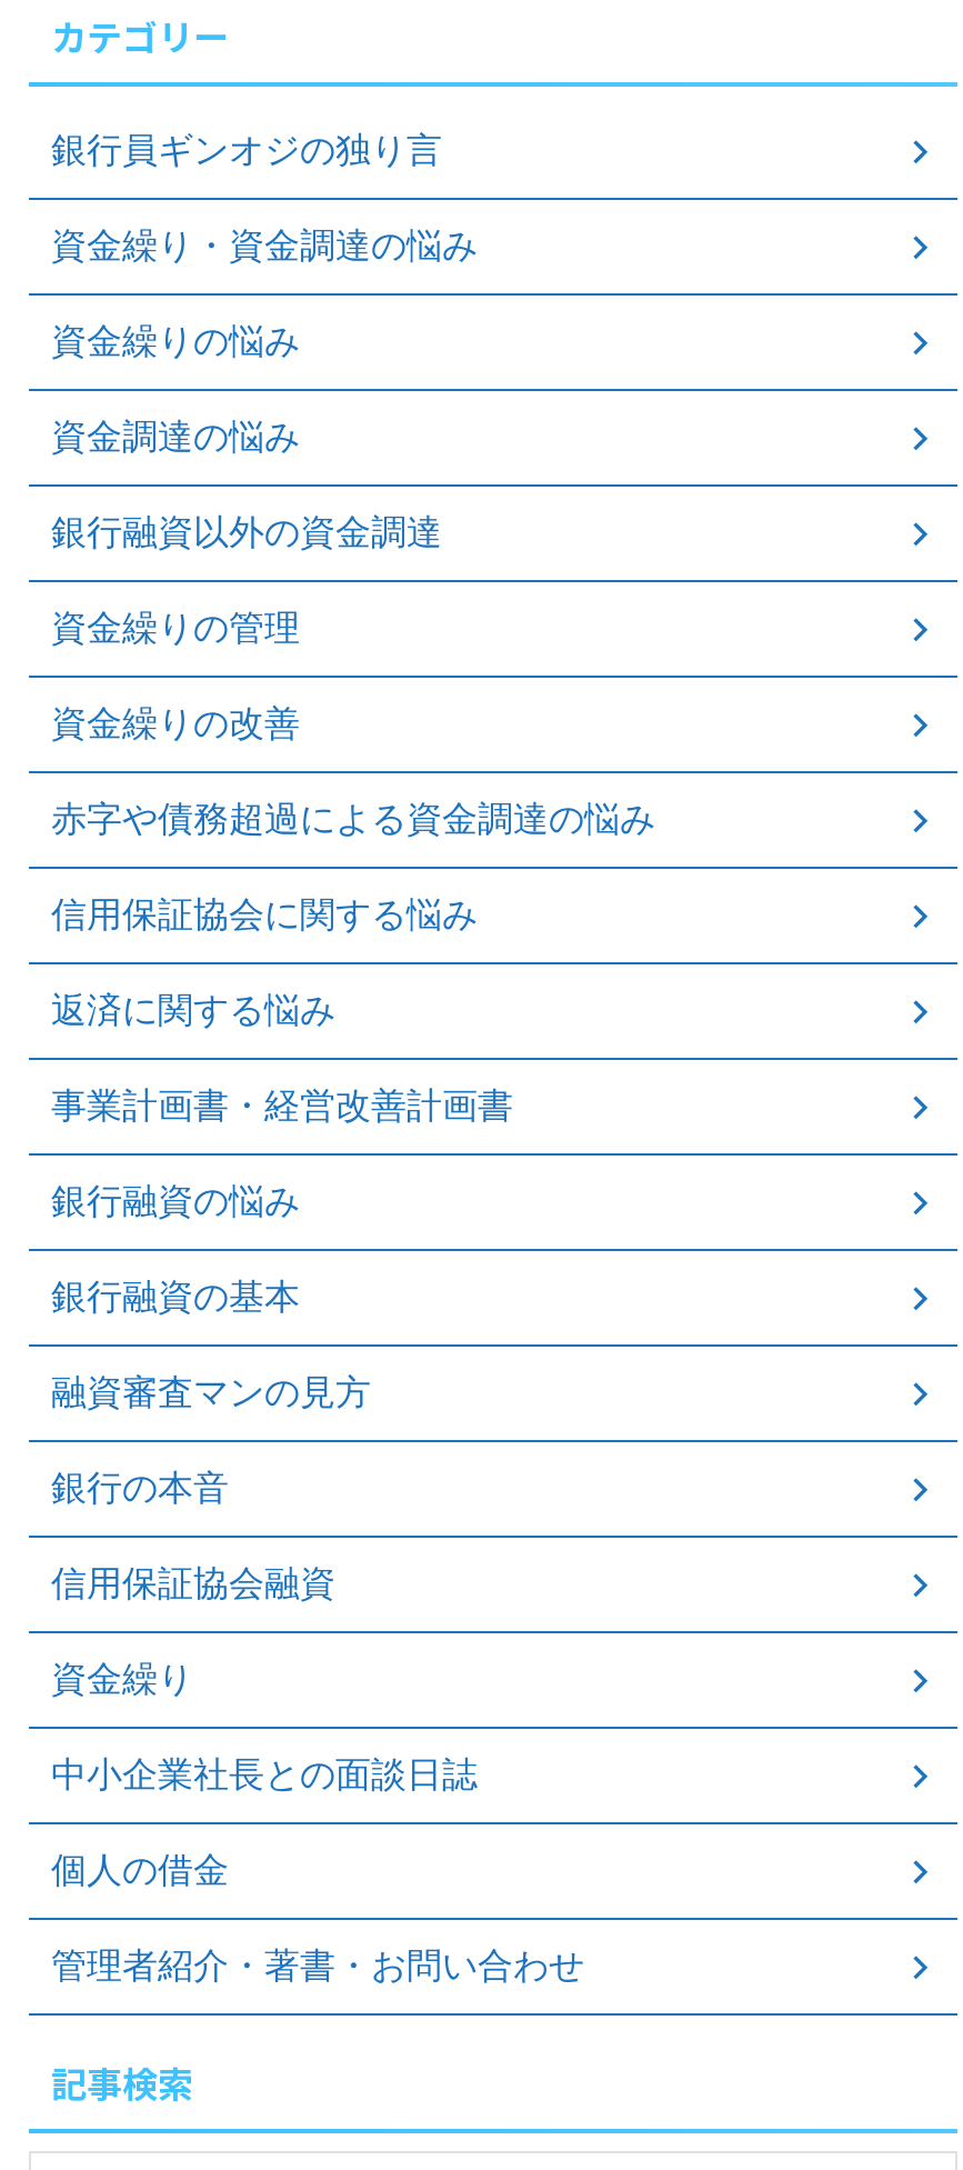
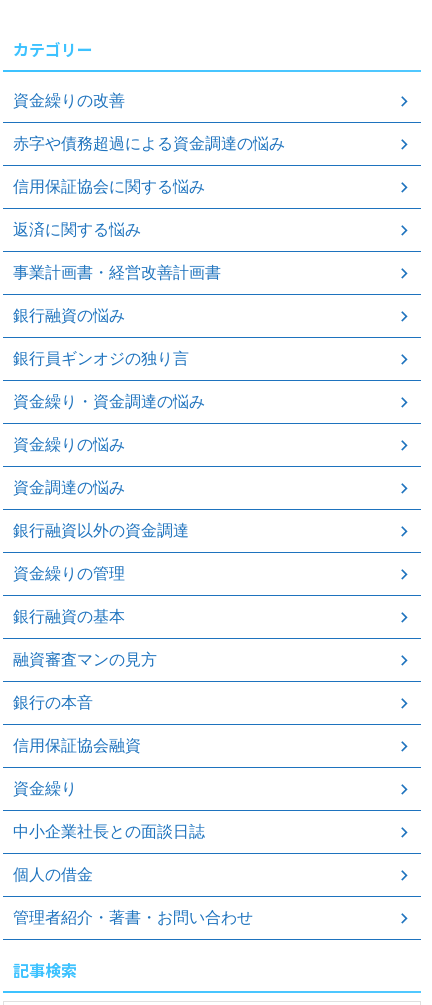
moved down: 銀行員ギンオジの独り言 | 資金繰り・資金調達の悩み | 資金繰りの悩み | 資金調達の悩み | 銀行融資以外の資金調達 | 資金繰りの管理

moved up: 資金繰りの改善 | 赤字や債務超過による資金調達の悩み | 信用保証協会に関する悩み | 返済に関する悩み | 事業計画書・経営改善計画書 | 銀行融資の悩み
